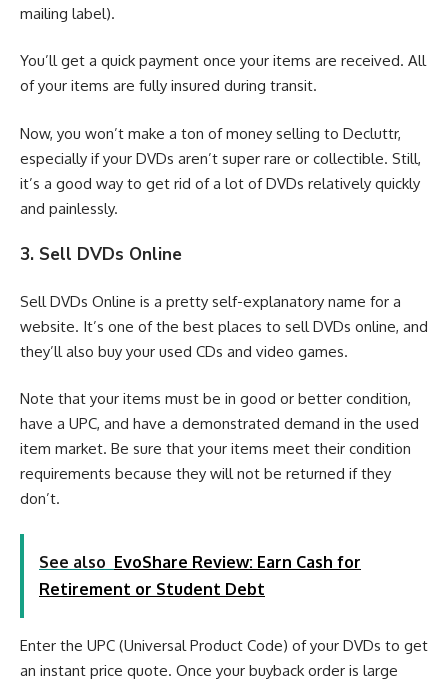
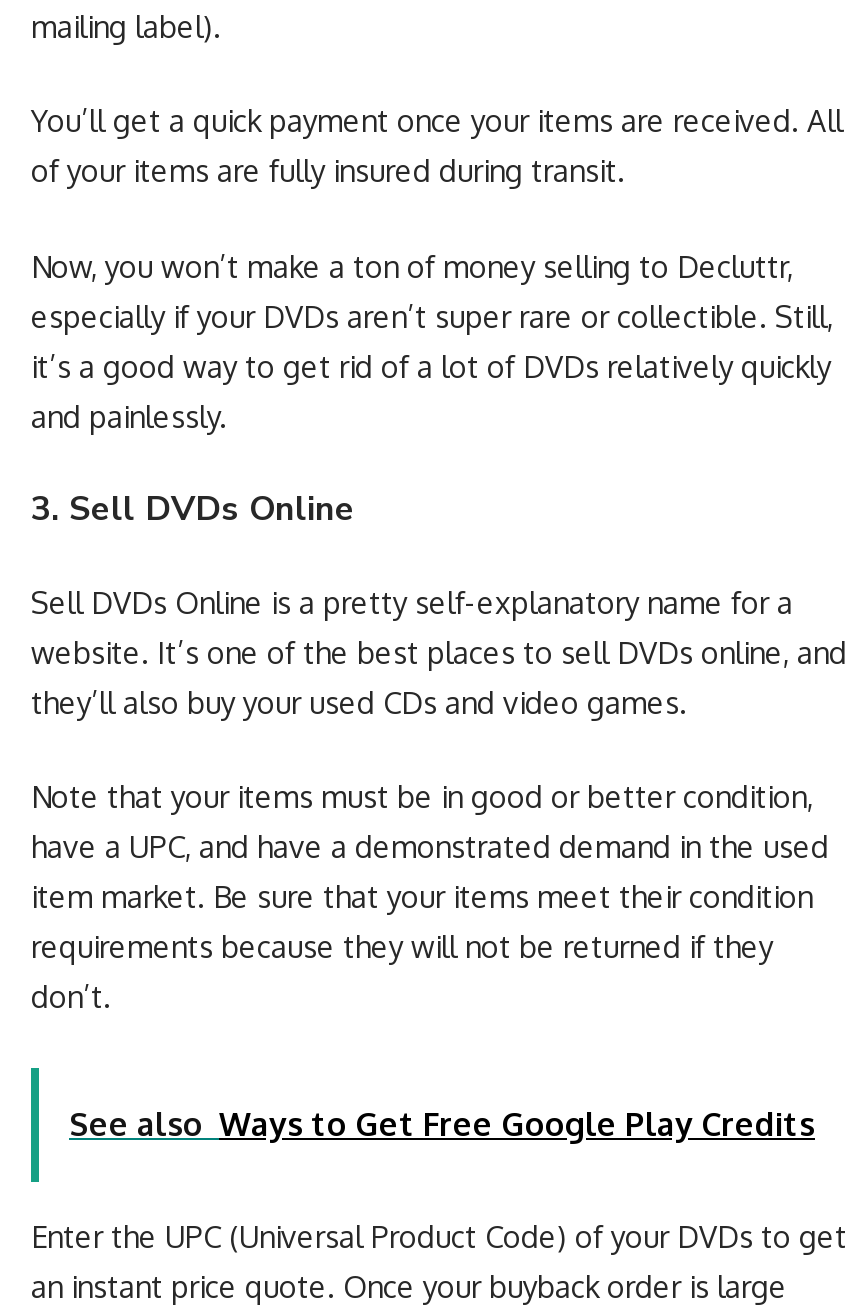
- See also EvoShare Review: Earn Cash for
- Retirement or Student Debt
+ See also Ways to Get Free Google Play Credits
